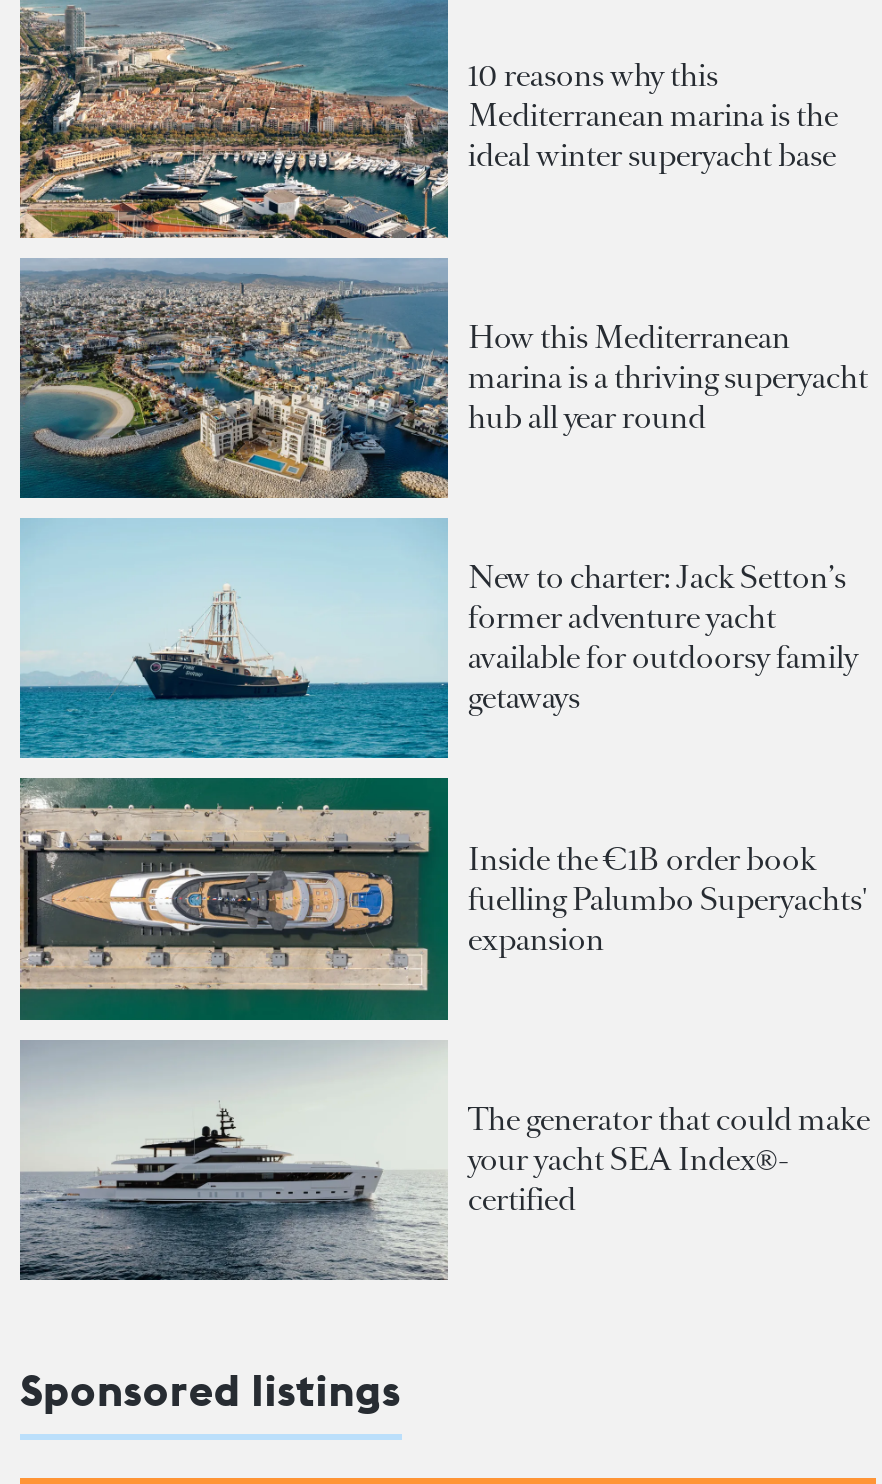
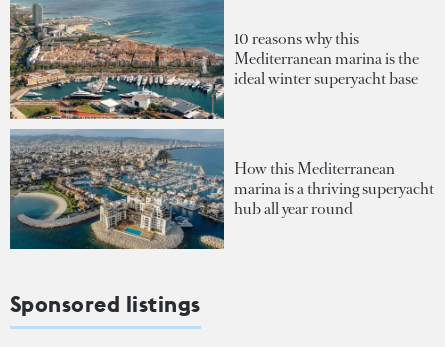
- [image]
- New to charter: Jack Setton’s
- former adventure yacht
- available for outdoorsy family
- getaways

- [image]
- Inside the €1B order book
- fuelling Palumbo Superyachts'
- expansion

- [image]
- The generator that could make
- your yacht SEA Index®-
- certified
